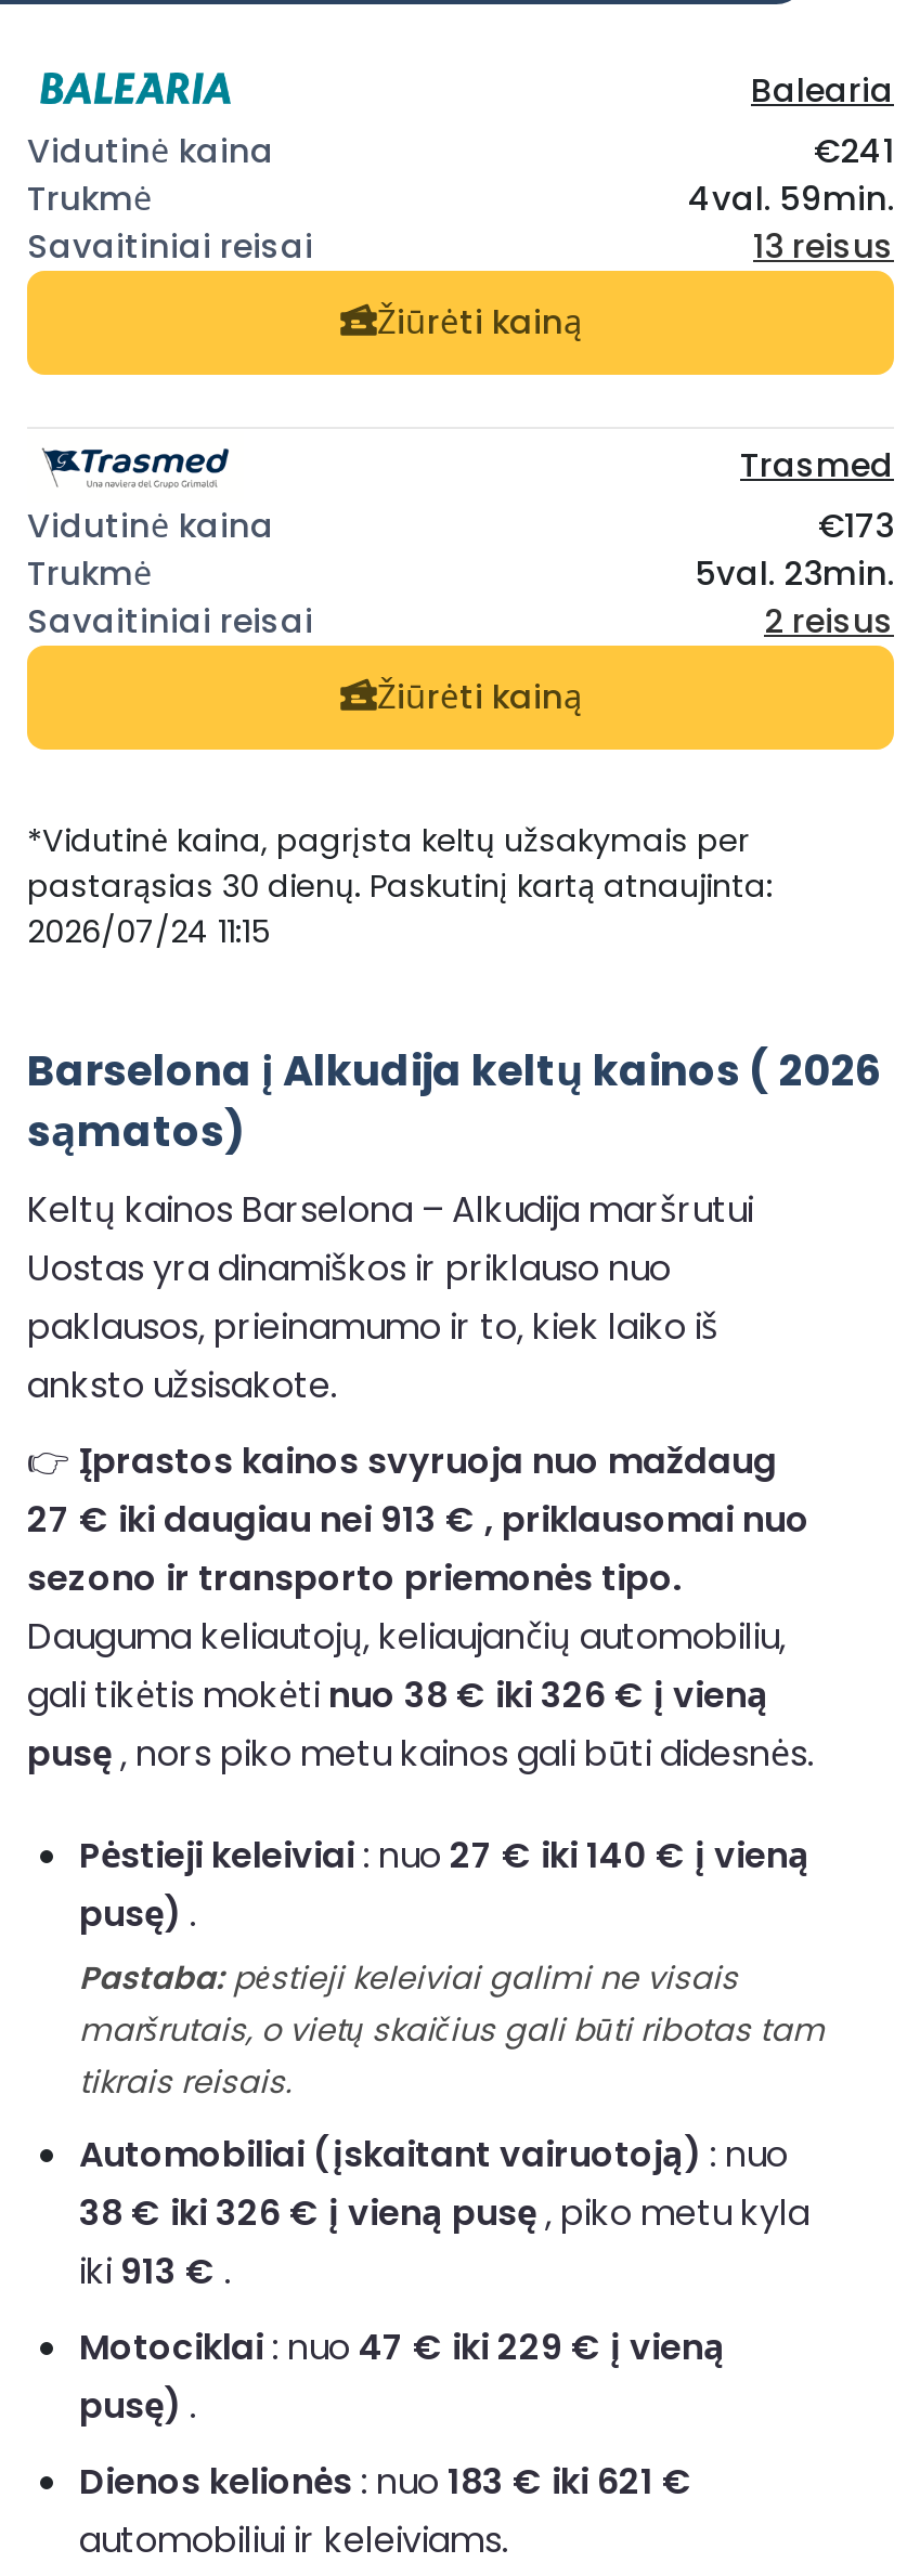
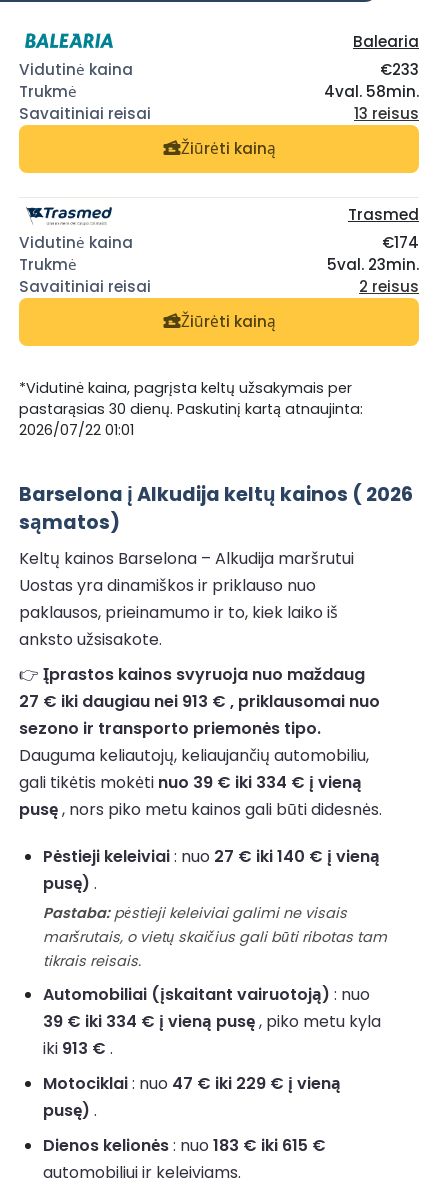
- €241
+ €233

- 4val. 59min.
+ 4val. 58min.

- €173
+ €174

- 2026/07/24 11:15
+ 2026/07/22 01:01

- gali tikėtis mokėti nuo 38 € iki 326 € į vieną
+ gali tikėtis mokėti nuo 39 € iki 334 € į vieną

- 38 € iki 326 € į vieną pusę, piko metu kyla
+ 39 € iki 334 € į vieną pusę, piko metu kyla

- Dienos kelionės: nuo 183 € iki 621 €
+ Dienos kelionės: nuo 183 € iki 615 €
